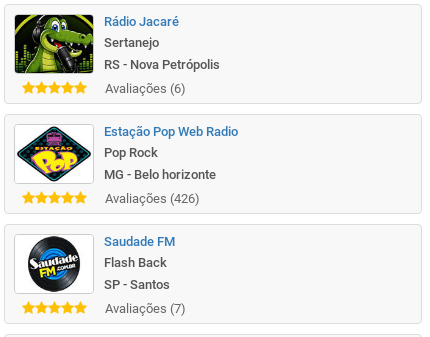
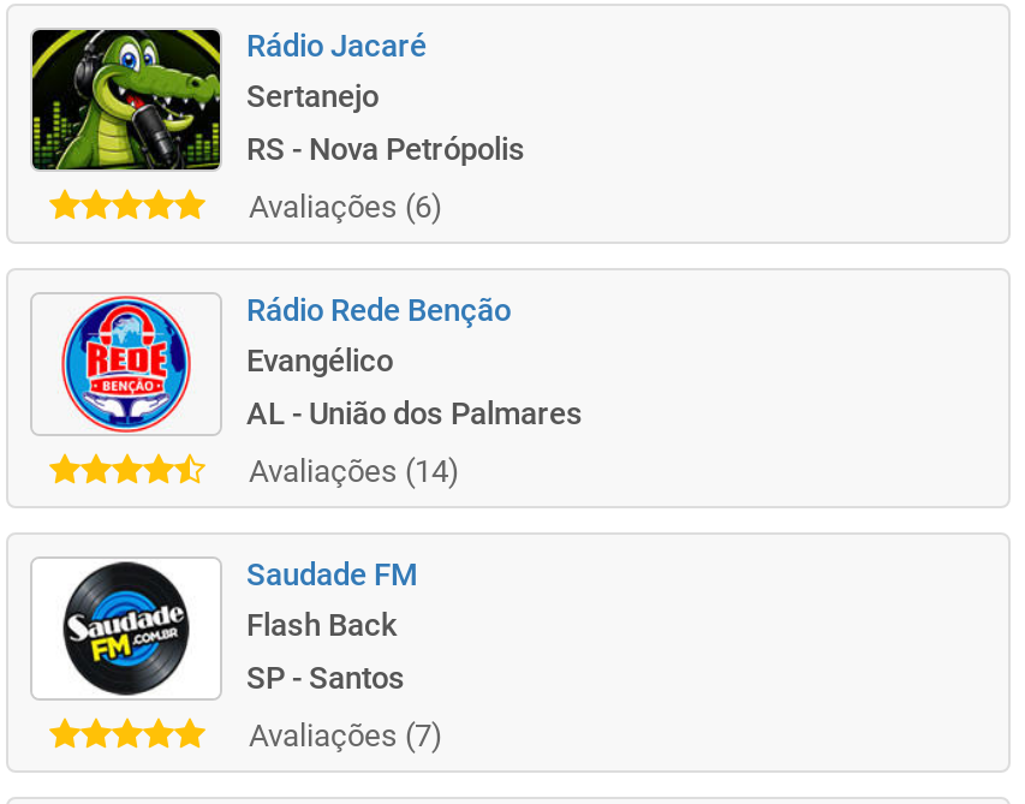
- [image]
- Estação Pop Web Radio
- Pop Rock
+ [image]
+ Rádio Rede Benção
+ Evangélico

- MG - Belo horizonte
+ AL - União dos Palmares

- Avaliações (426)
+ Avaliações (14)
